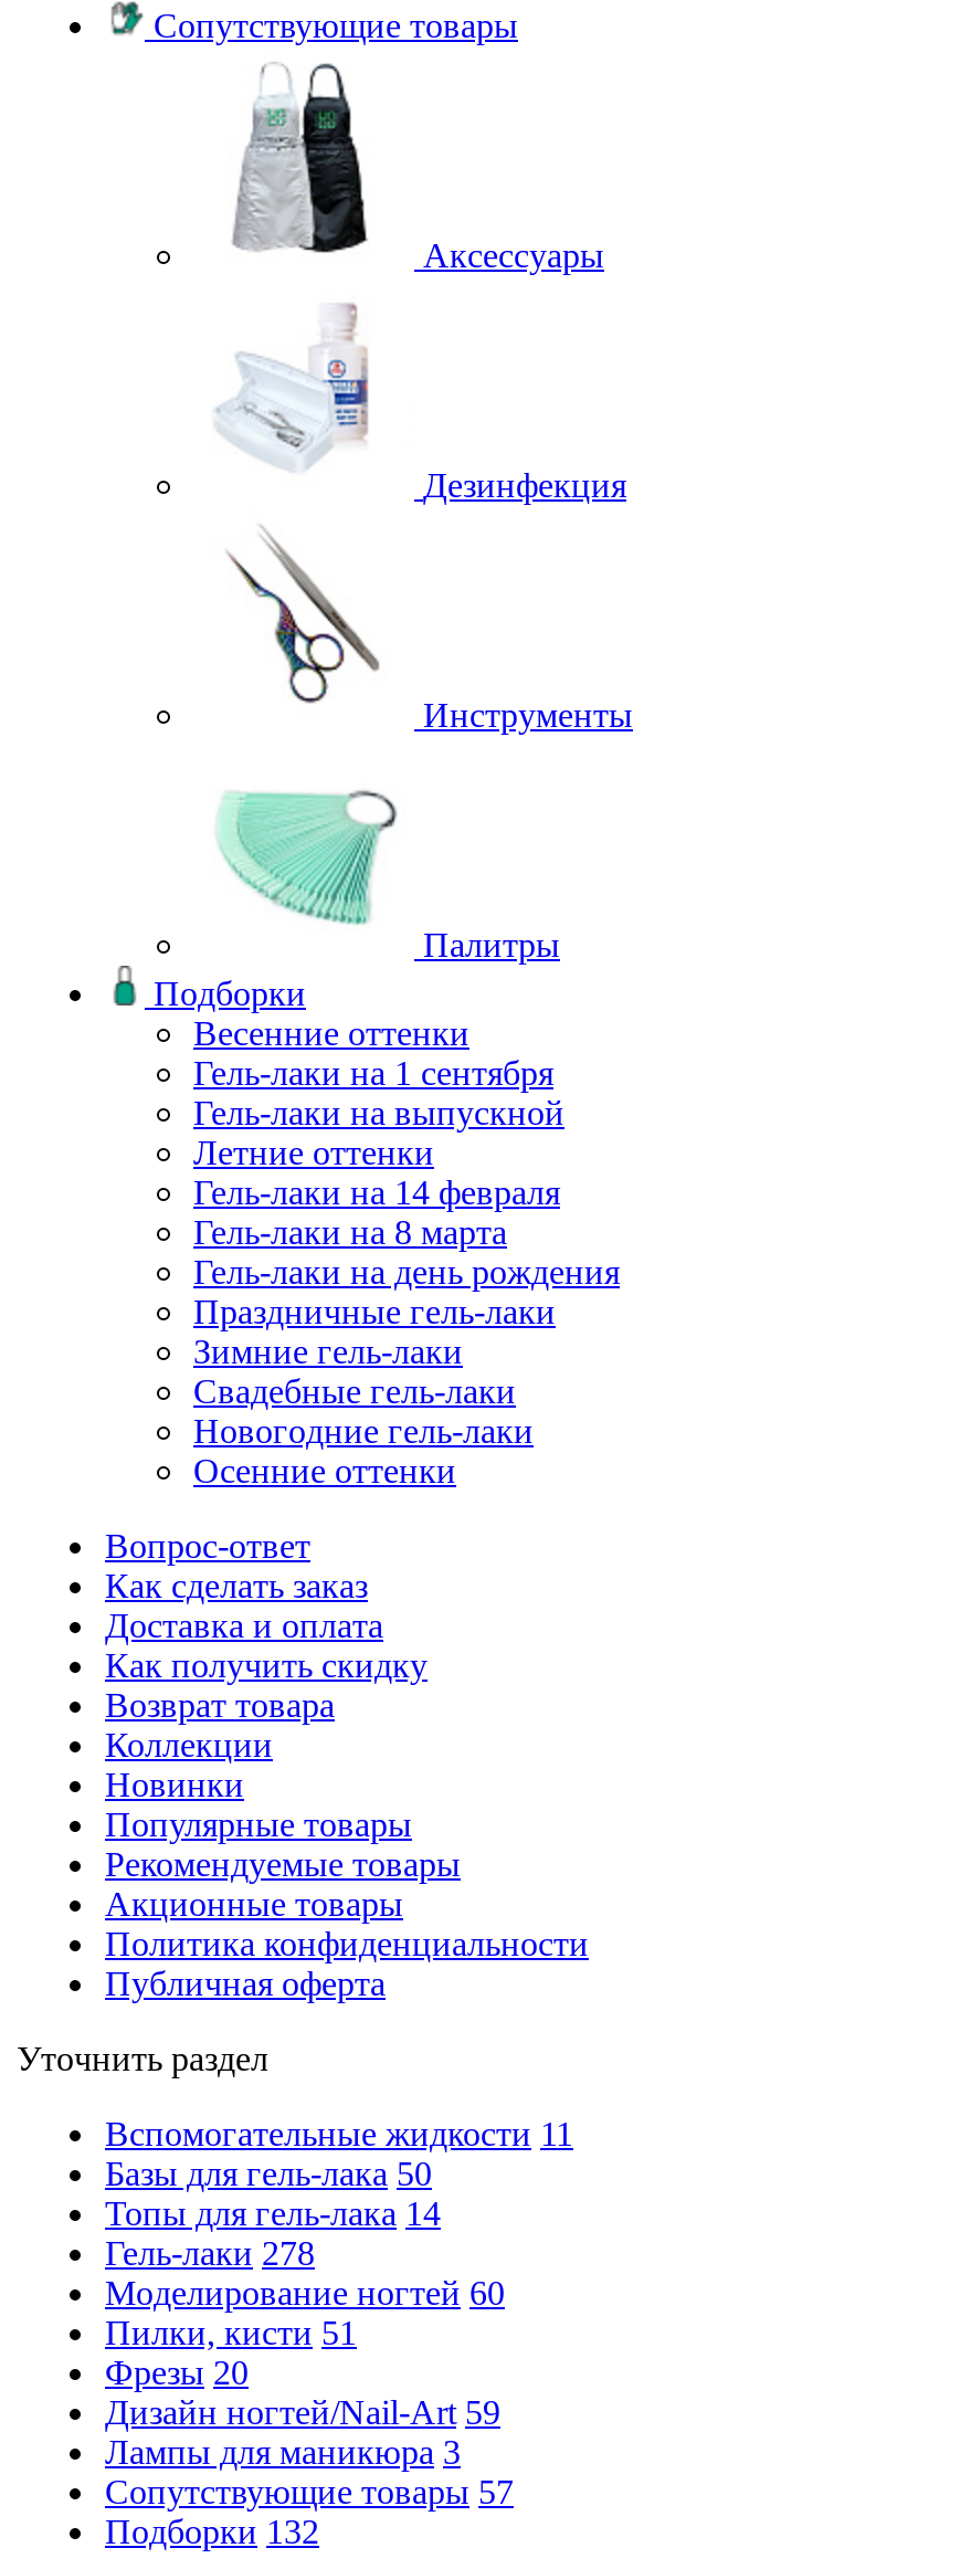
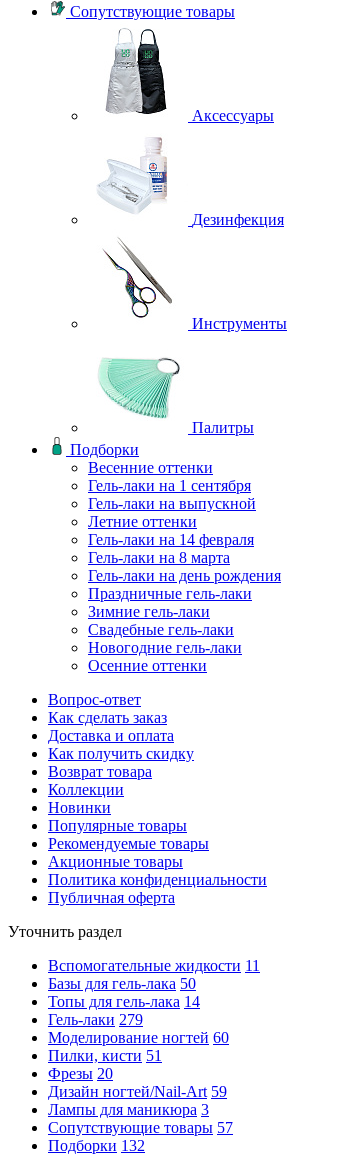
- Гель-лаки 278
+ Гель-лаки 279
